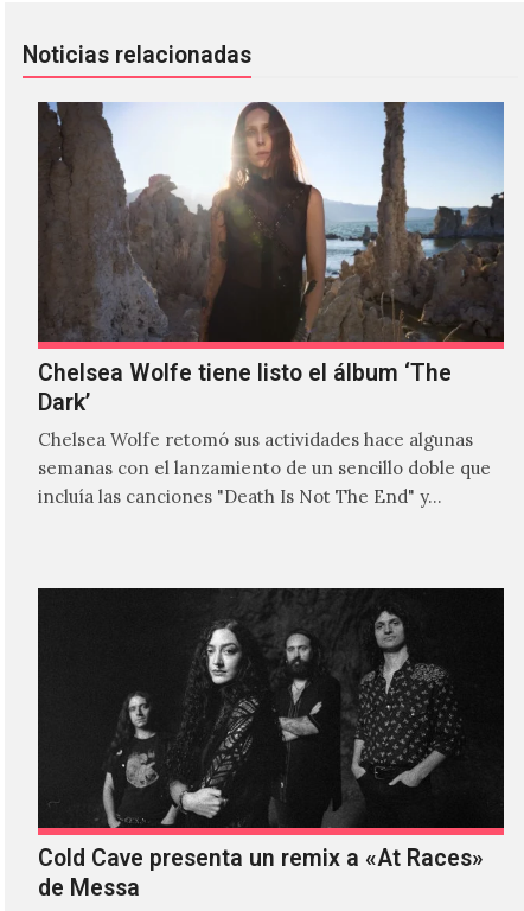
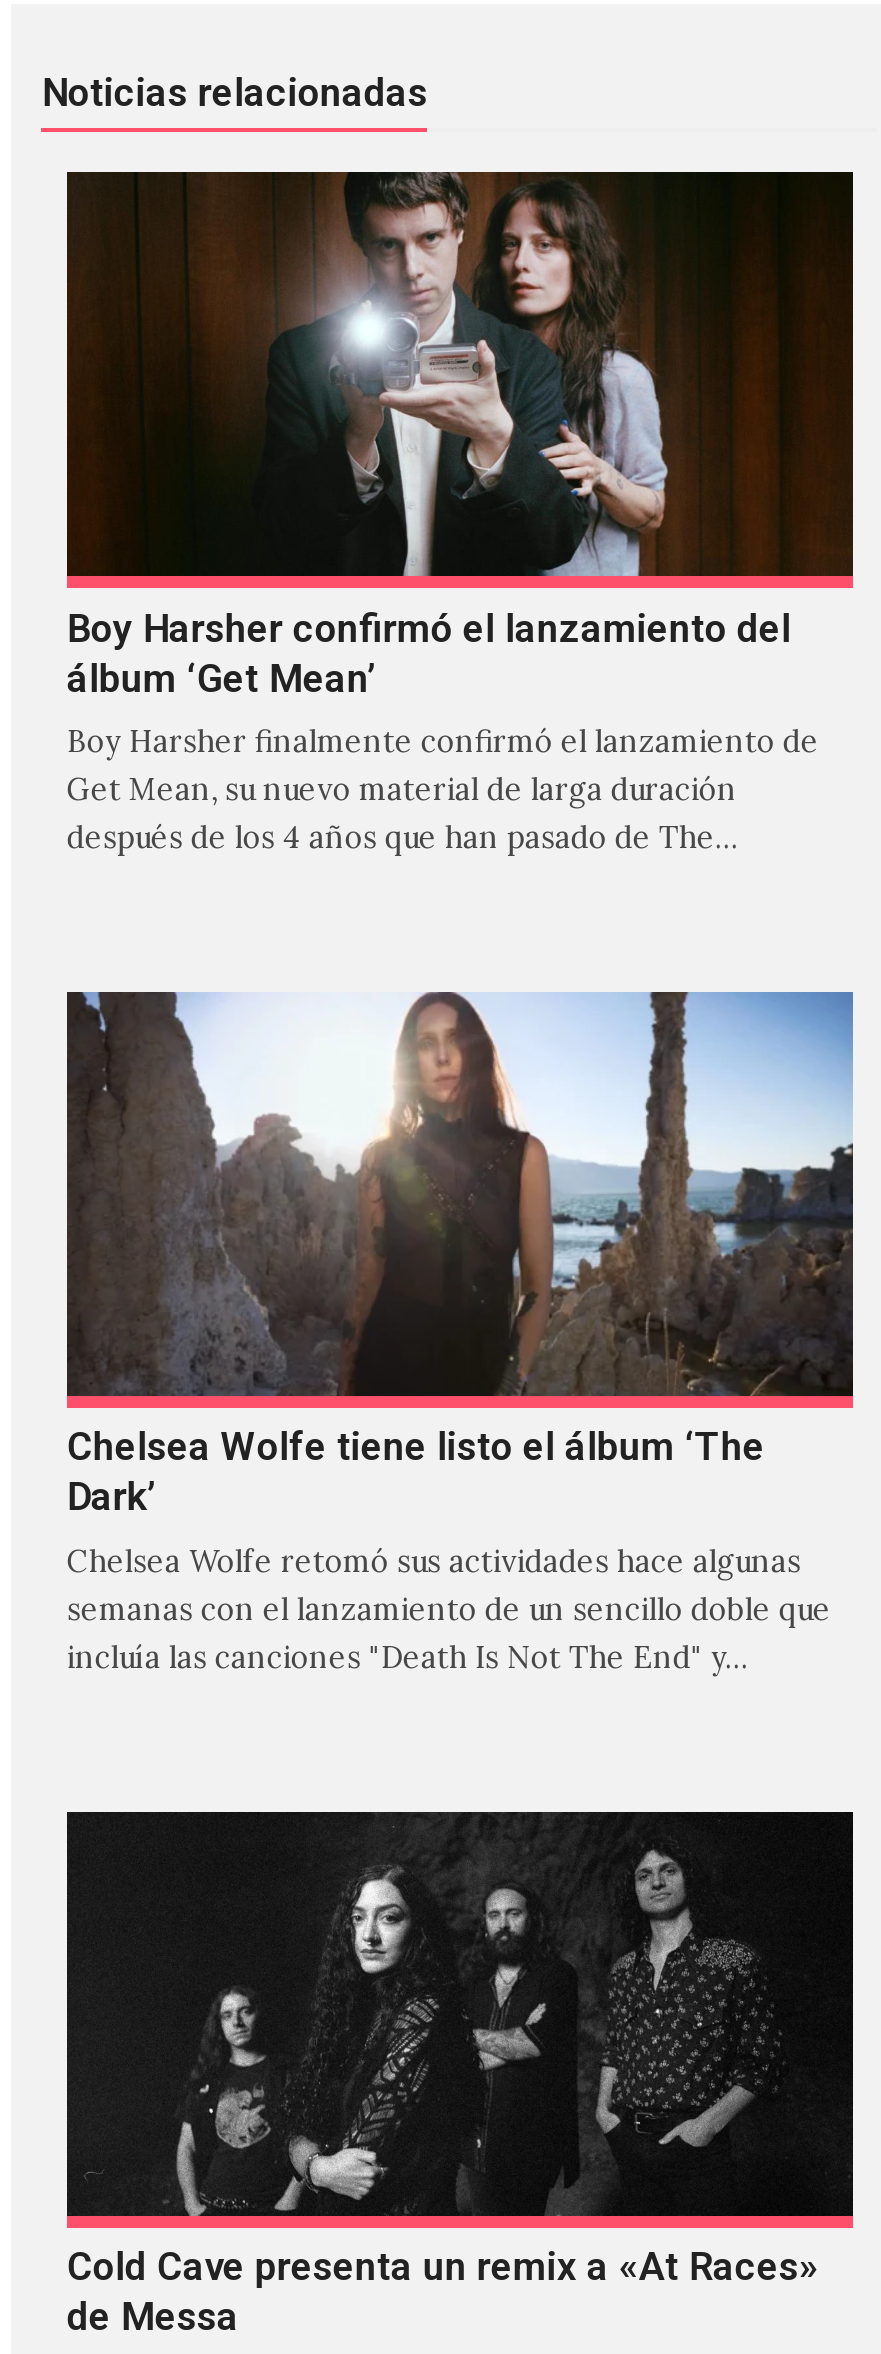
+ [image]
+ Boy Harsher confirmó el lanzamiento del
+ álbum ‘Get Mean’
+ Boy Harsher finalmente confirmó el lanzamiento de
+ Get Mean, su nuevo material de larga duración
+ después de los 4 años que han pasado de The…
